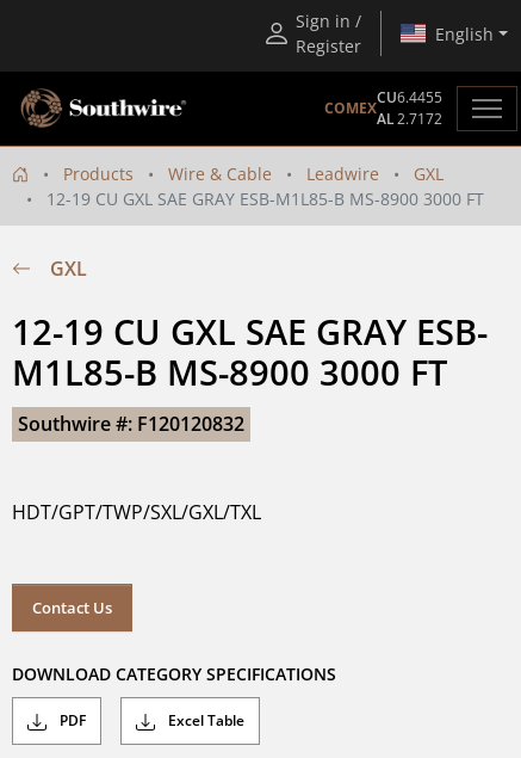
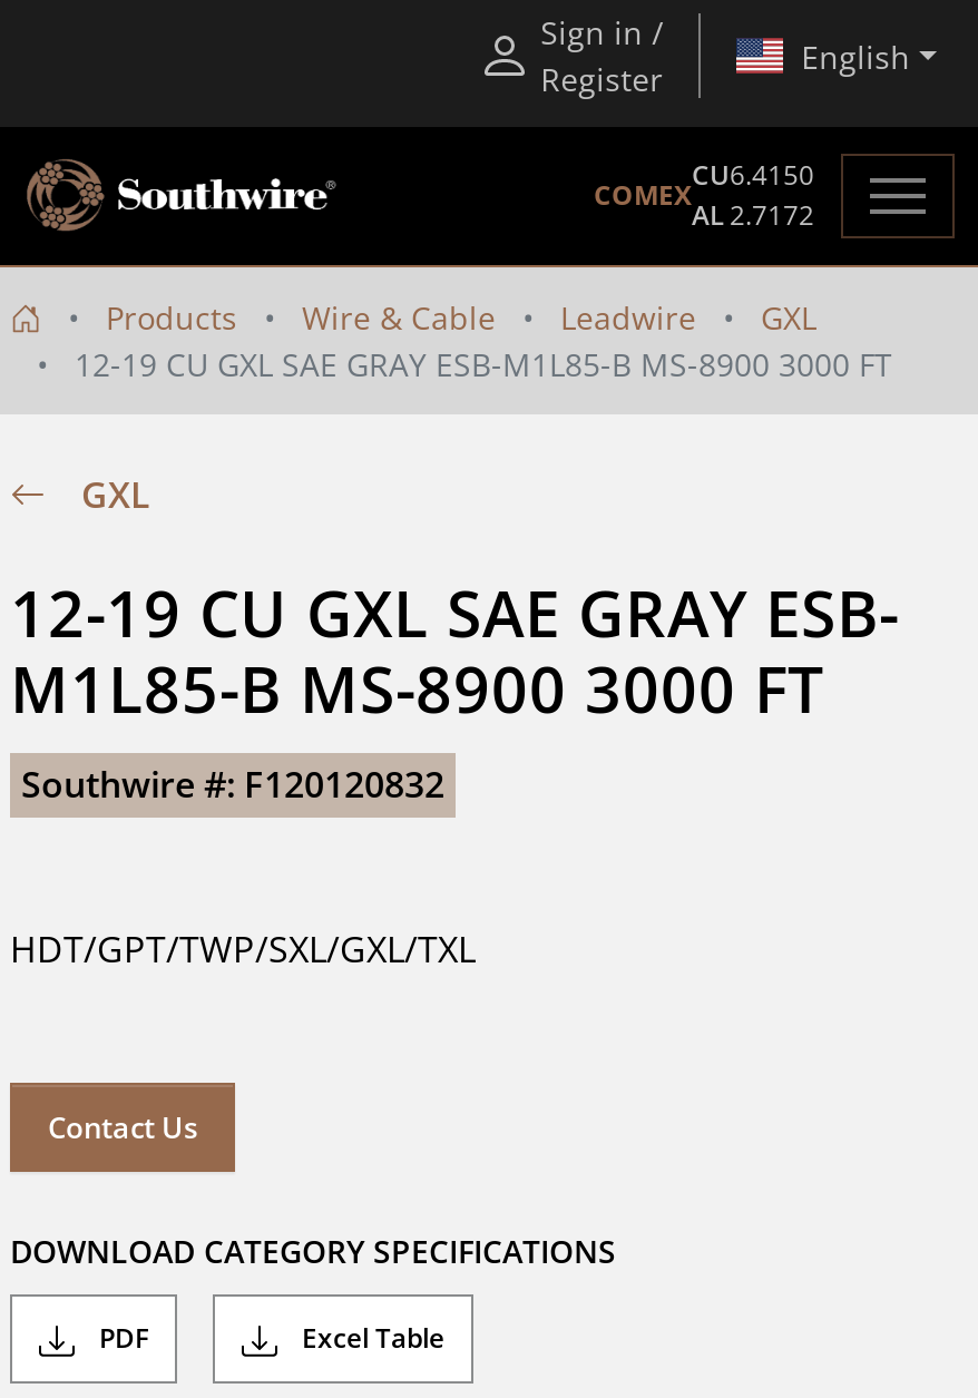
- CU6.4455
+ CU6.4150
